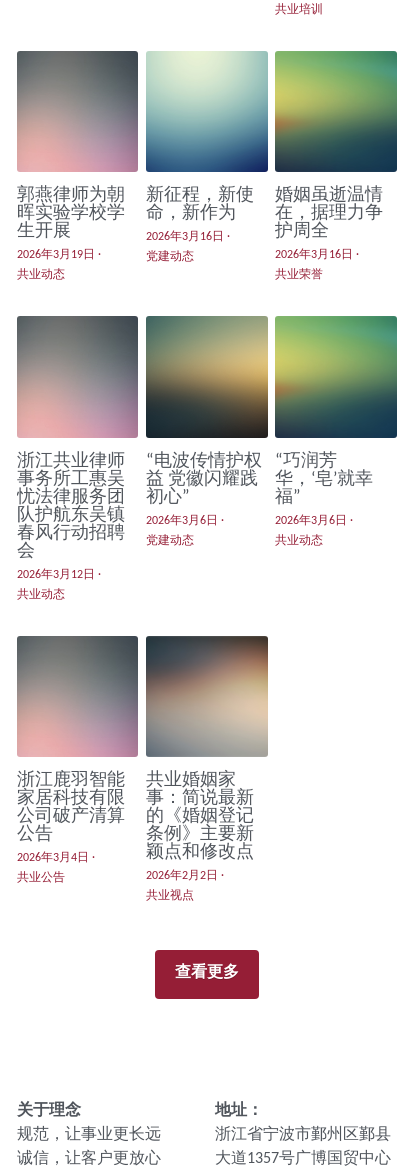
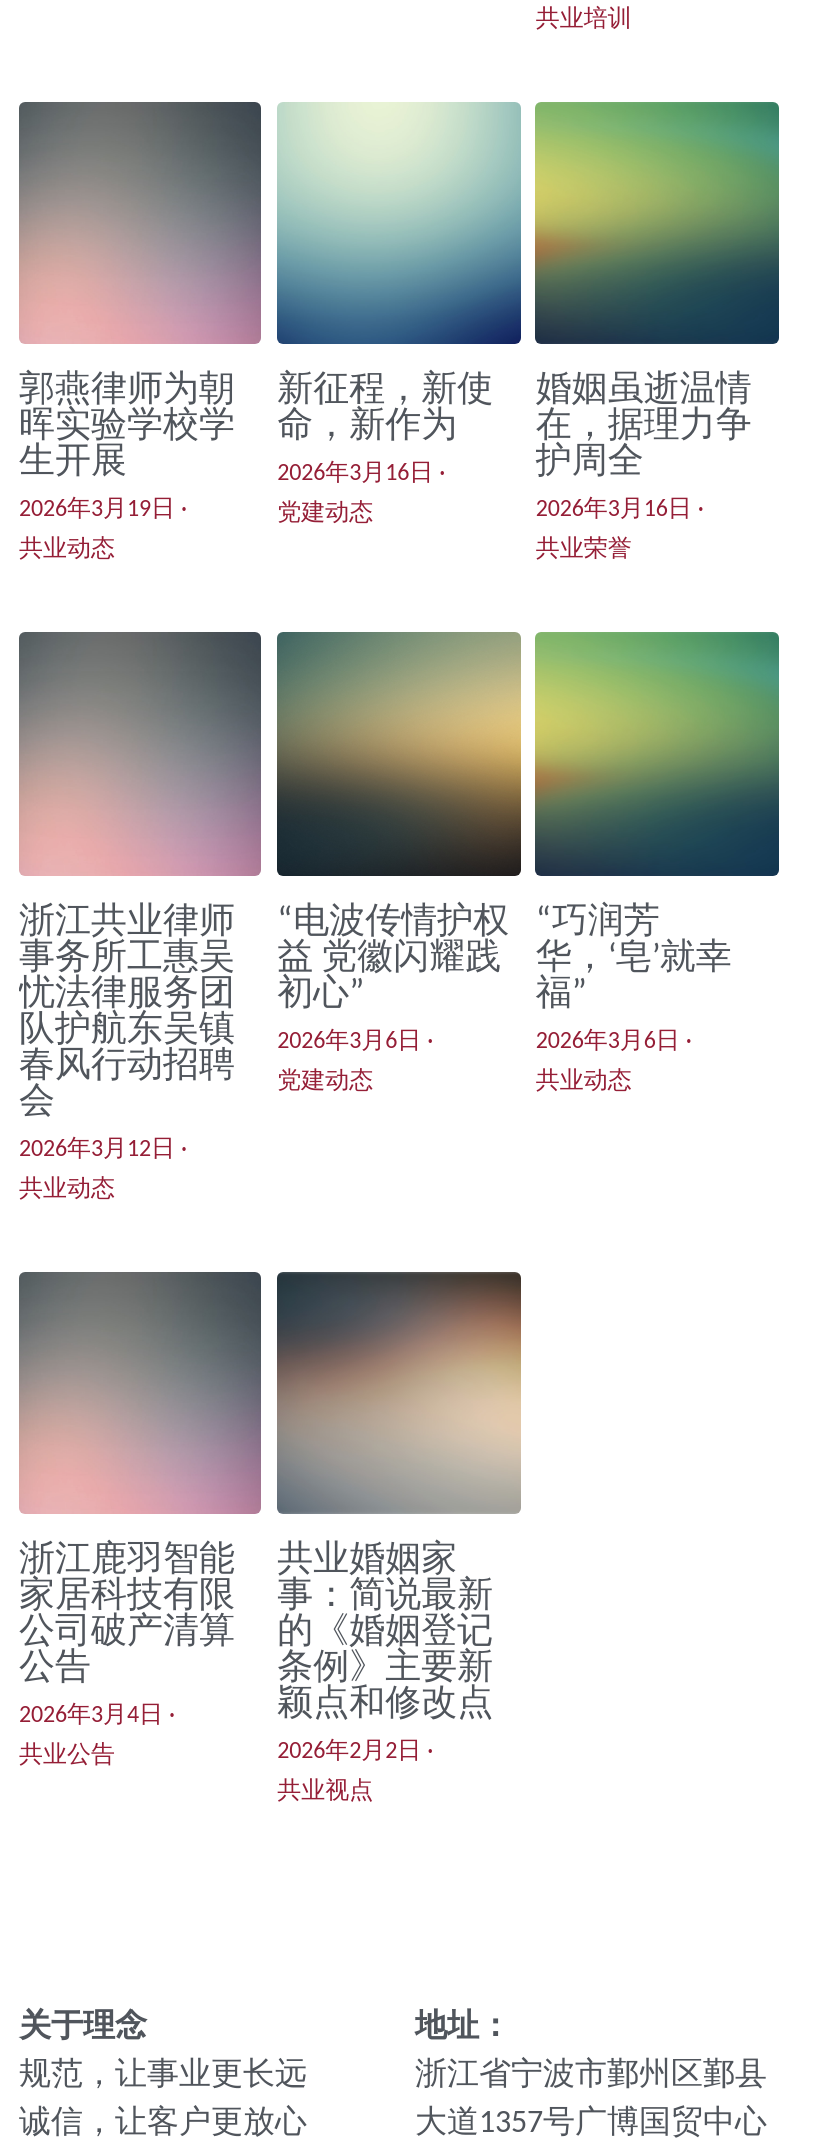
- 查看更多
